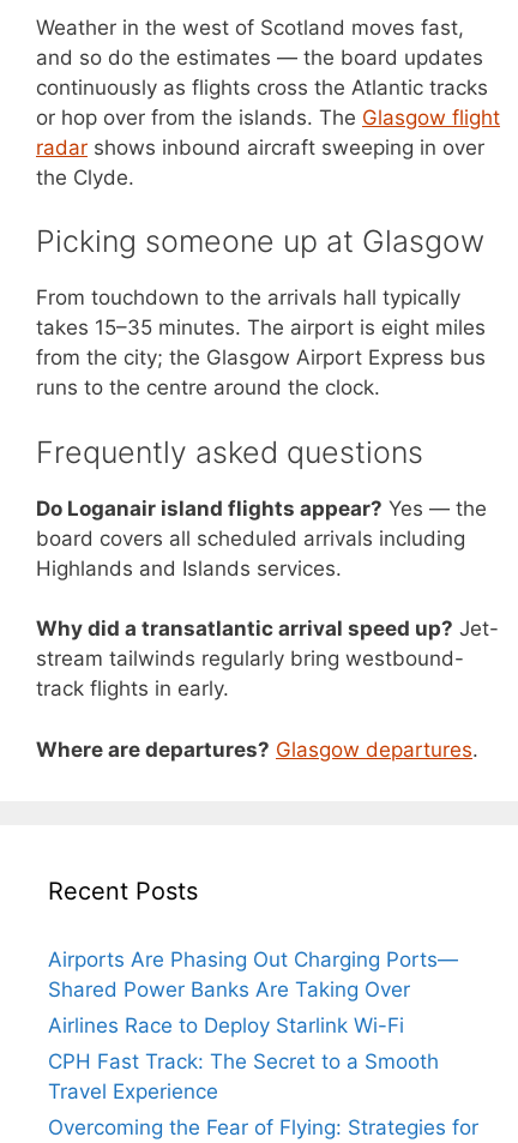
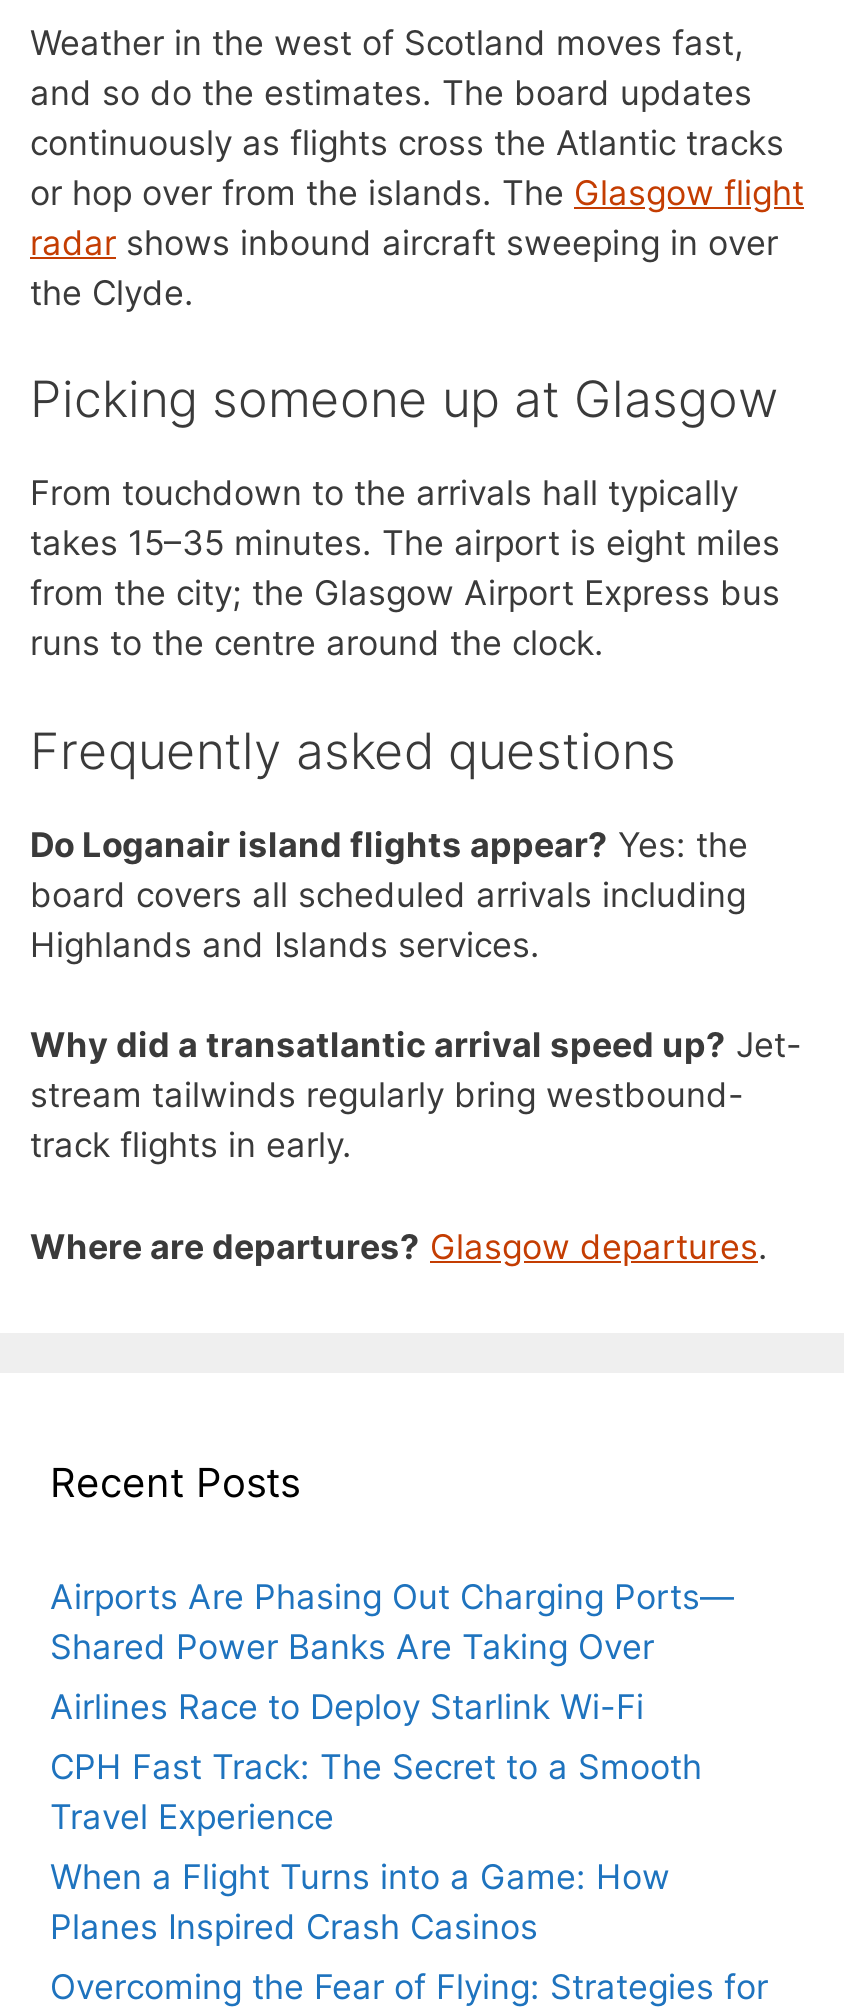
- and so do the estimates — the board updates
+ and so do the estimates. The board updates

- Do Loganair island flights appear? Yes — the
+ Do Loganair island flights appear? Yes: the

+ When a Flight Turns into a Game: How
+ Planes Inspired Crash Casinos
